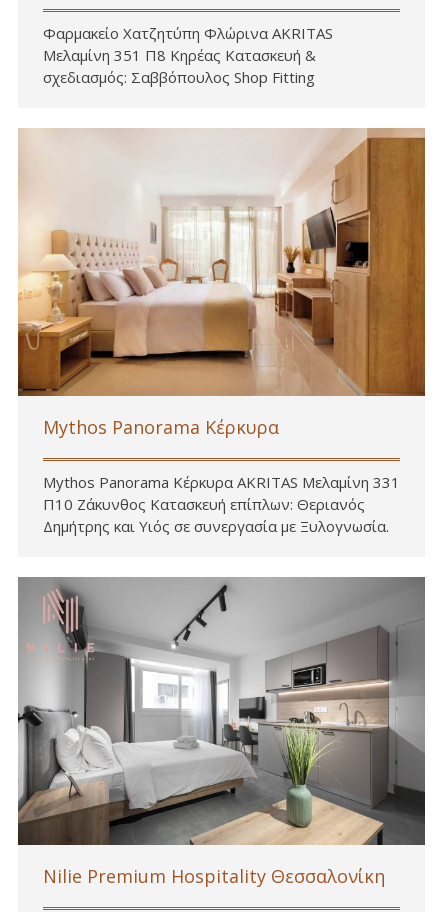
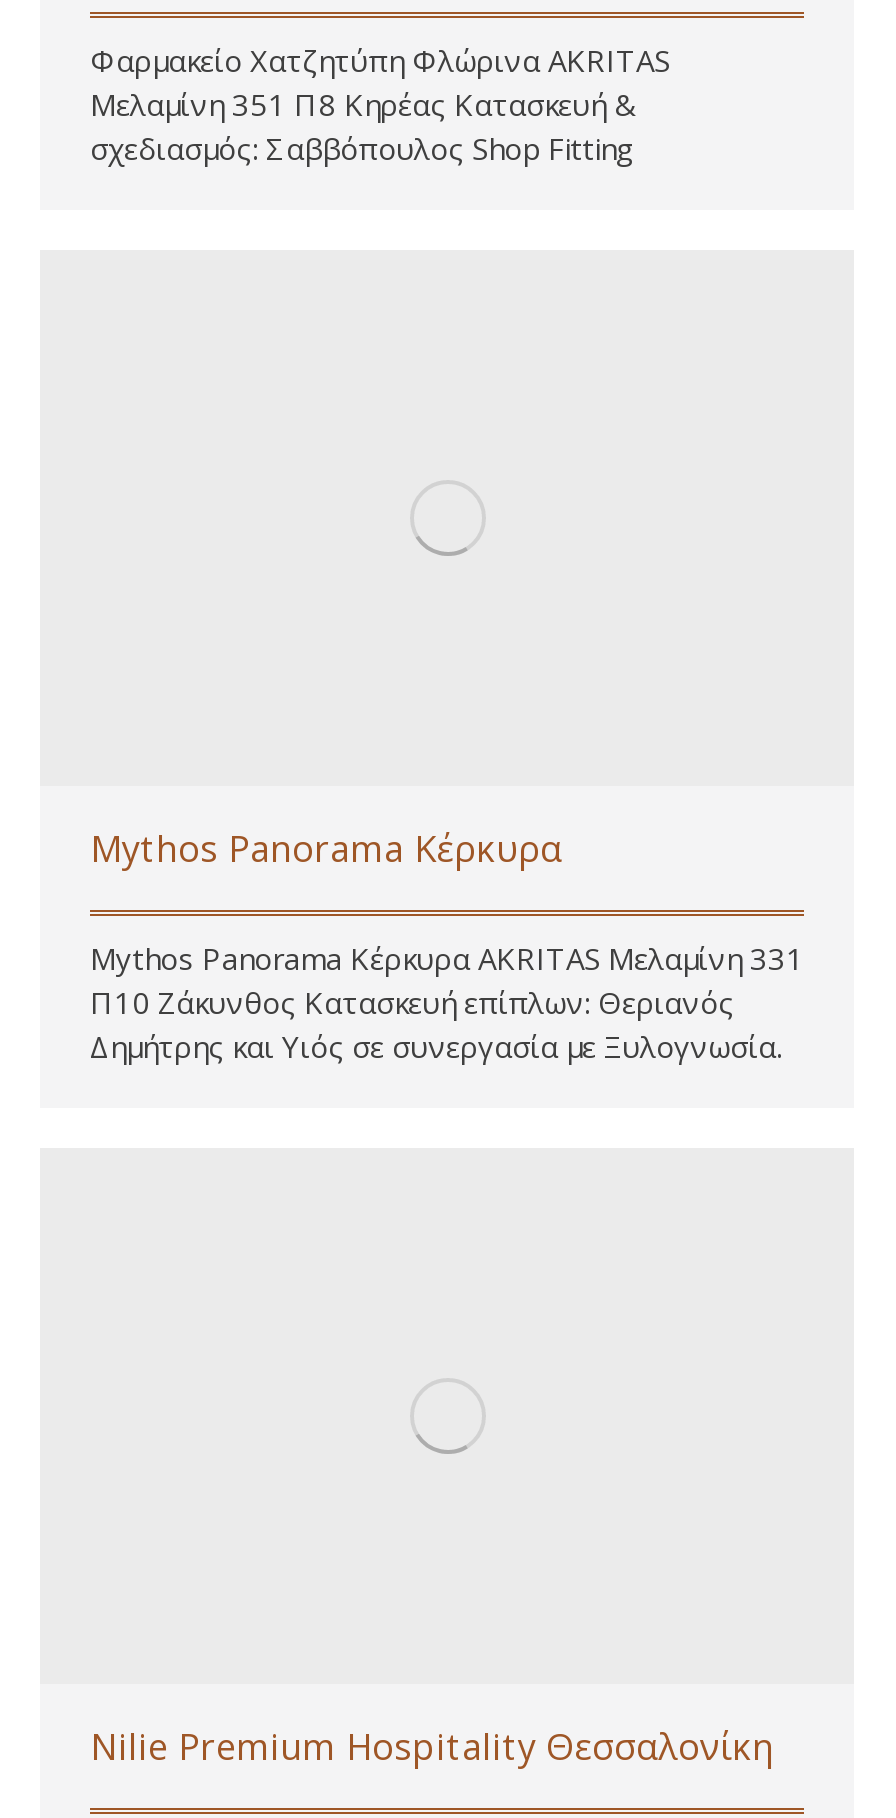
- [image]

- [image]
